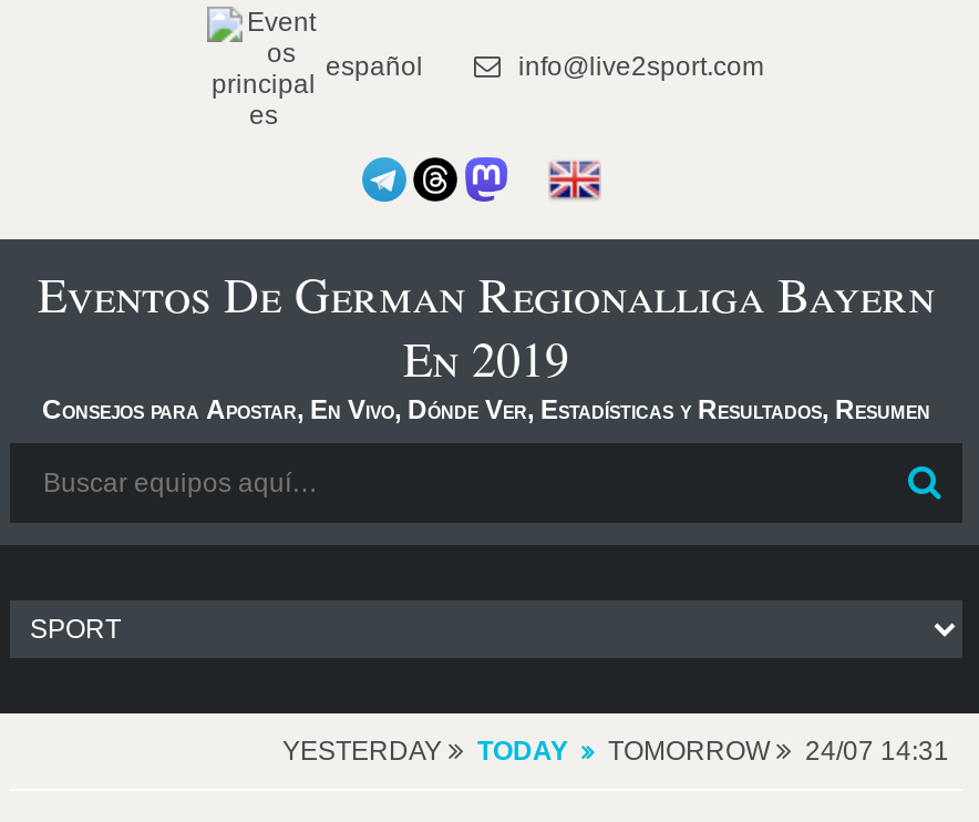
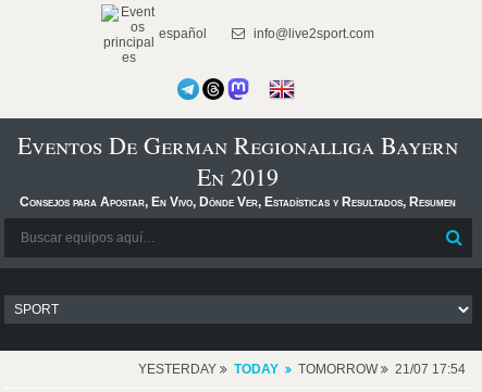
- YESTERDAY TODAY TOMORROW 24/07 14:31
+ YESTERDAY TODAY TOMORROW 21/07 17:54
